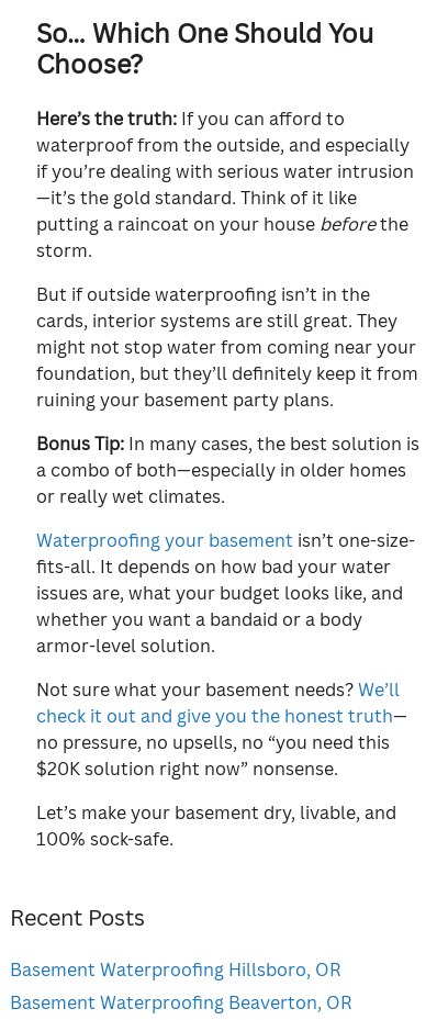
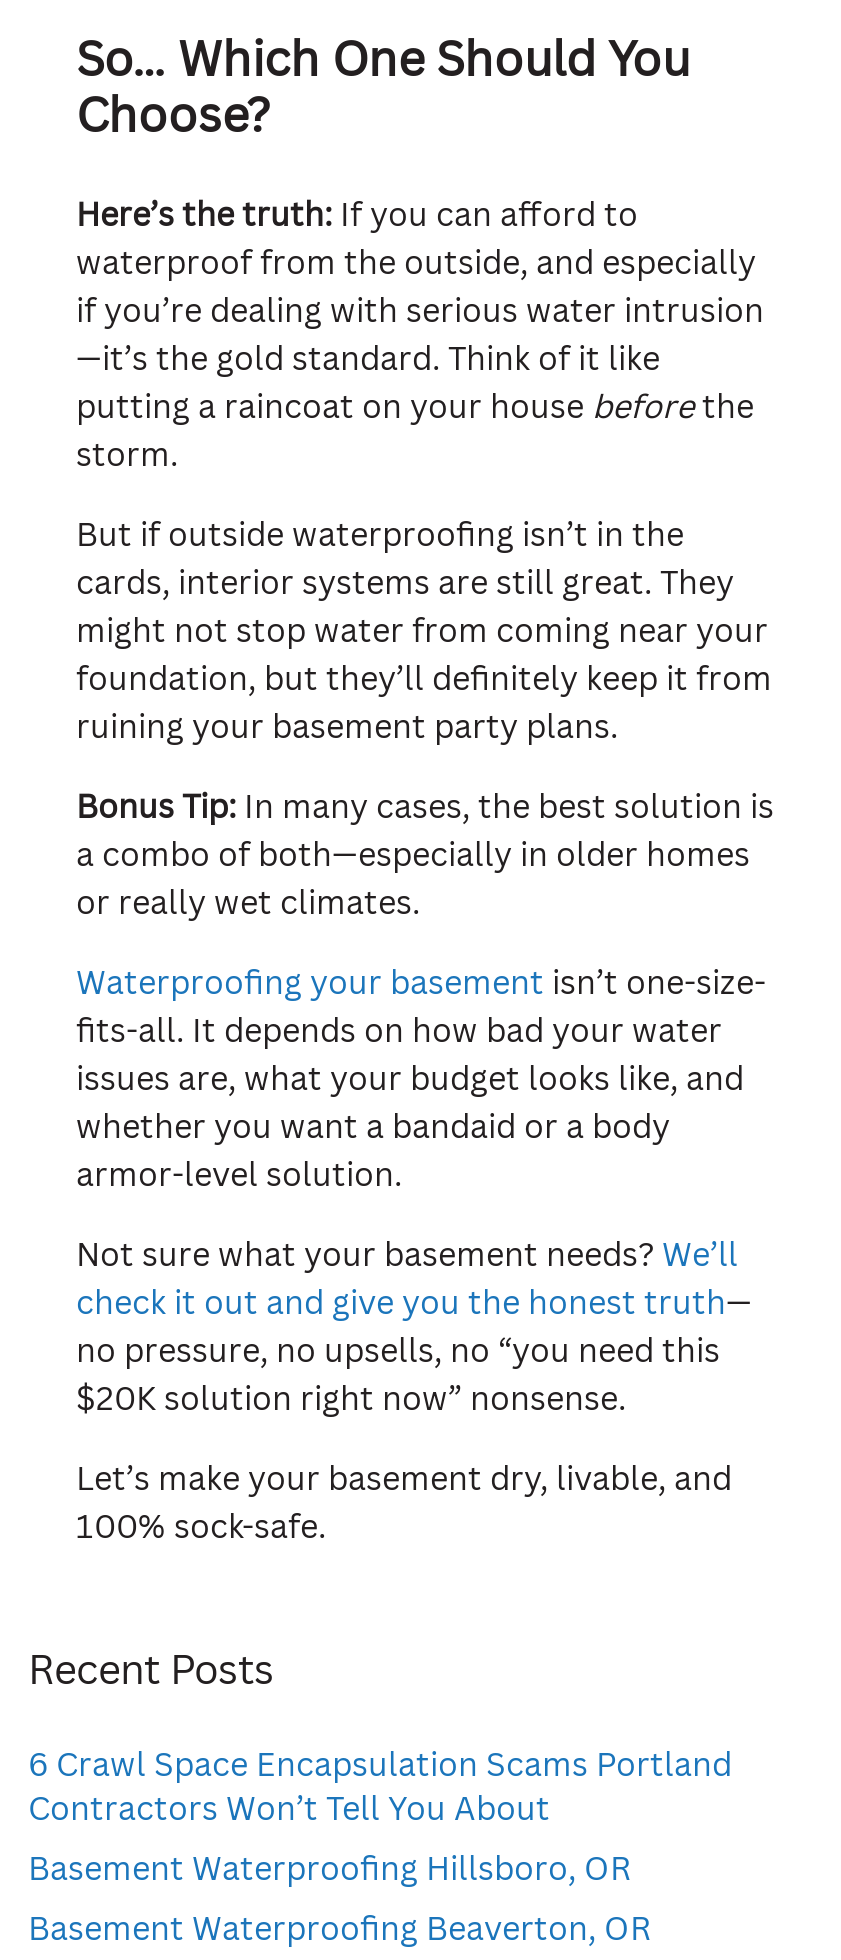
+ 6 Crawl Space Encapsulation Scams Portland
+ Contractors Won’t Tell You About
